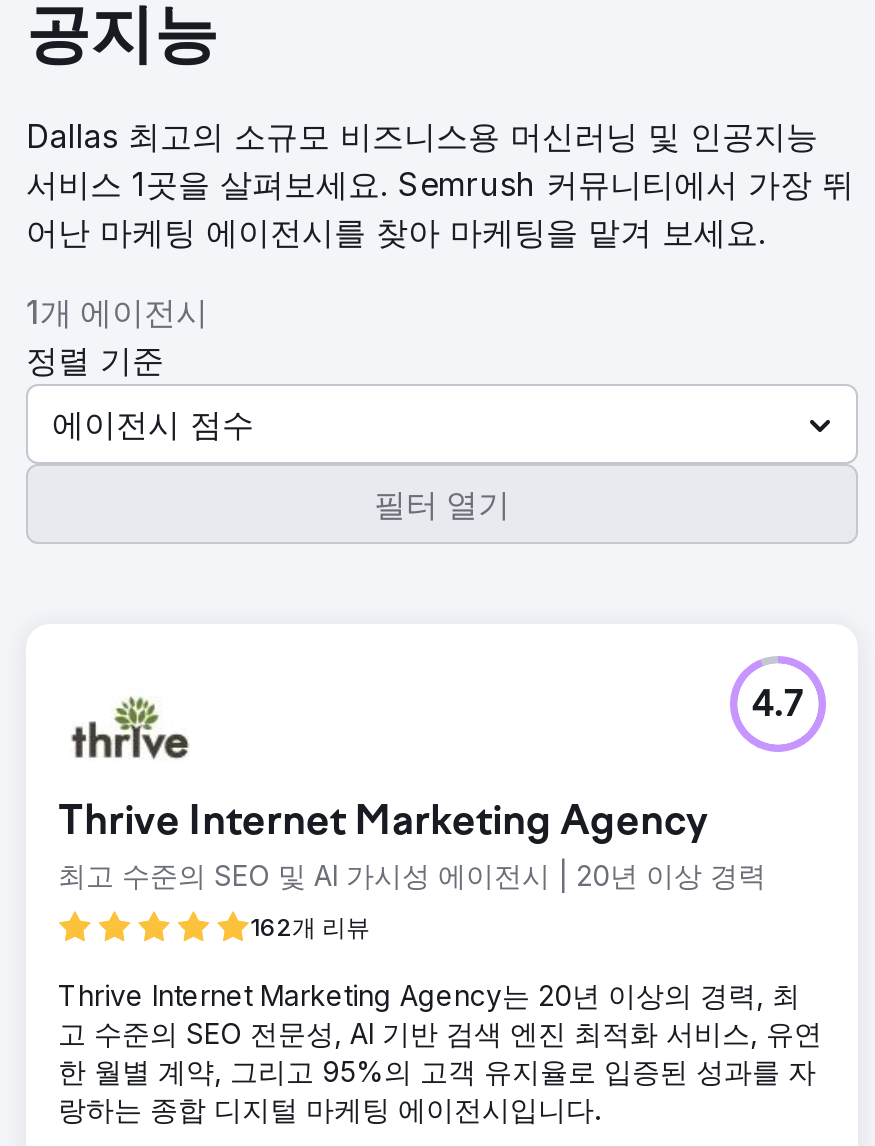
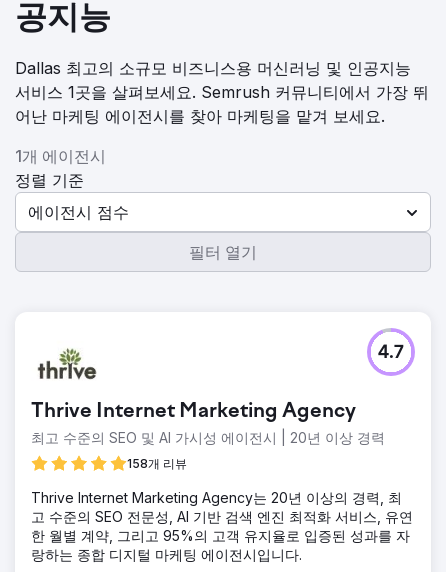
- 162개 리뷰
+ 158개 리뷰
